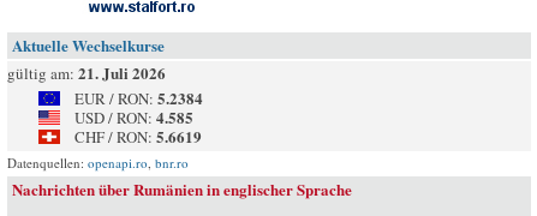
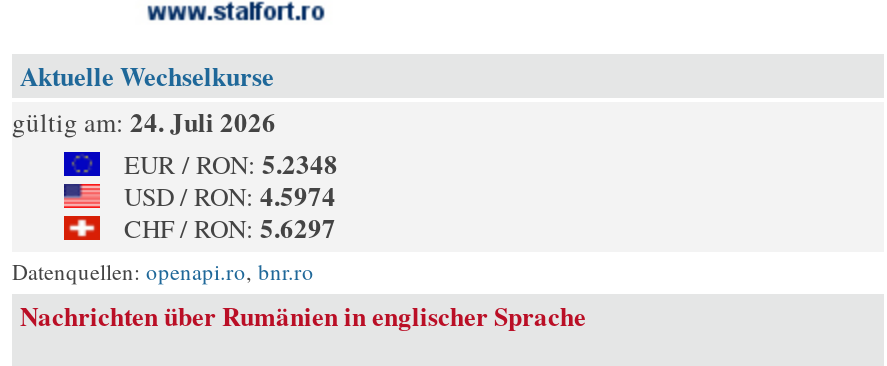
- gültig am: 21. Juli 2026
+ gültig am: 24. Juli 2026

- EUR / RON: 5.2384
+ EUR / RON: 5.2348

- USD / RON: 4.585
+ USD / RON: 4.5974

- CHF / RON: 5.6619
+ CHF / RON: 5.6297
